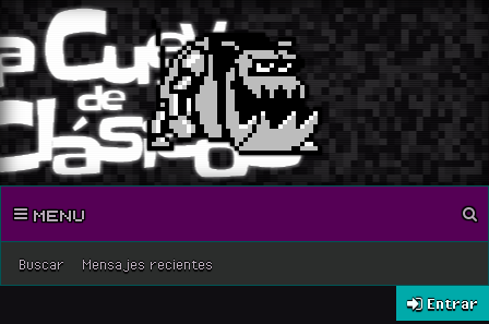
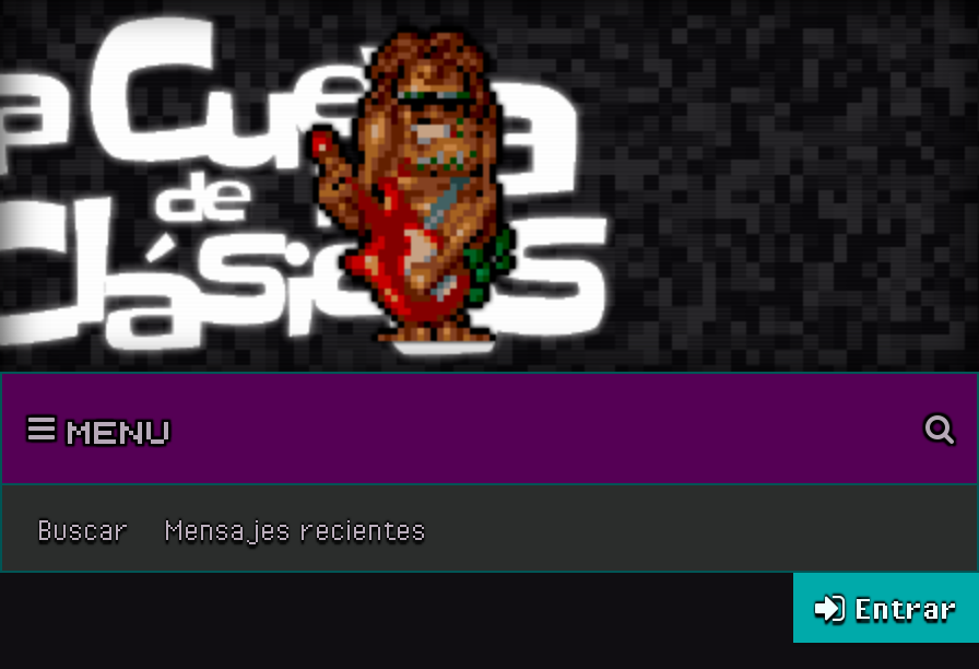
- [image]
+ [image]
